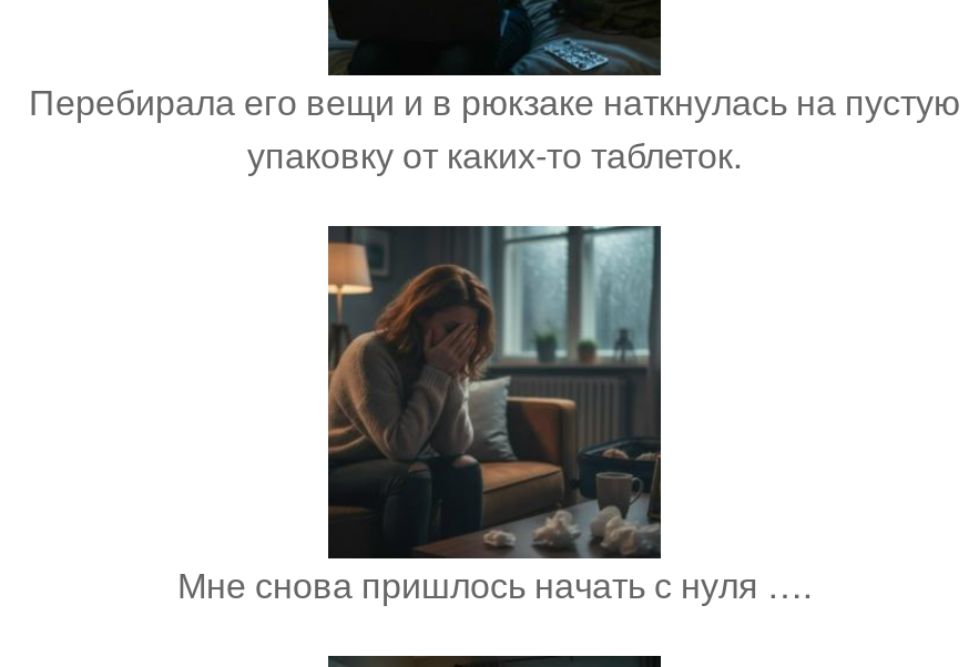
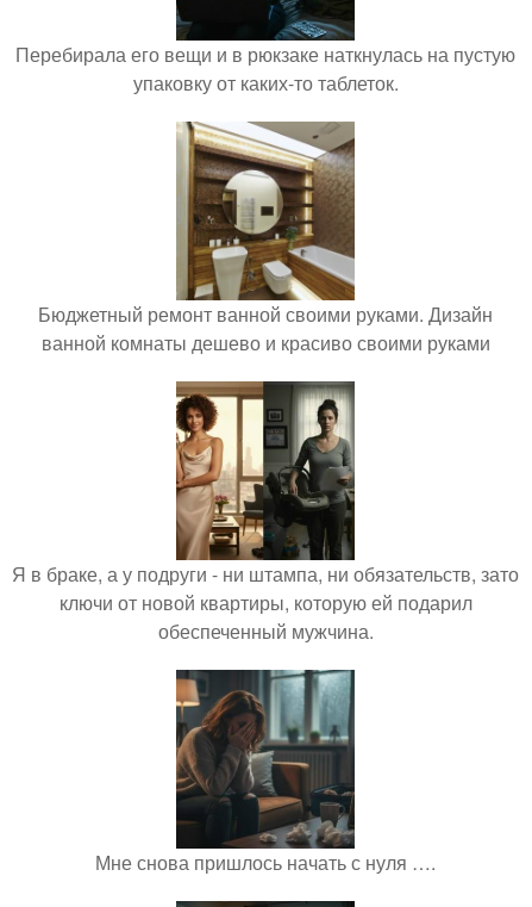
+ [image]
+ Я в браке, а у подруги - ни штампа, ни обязательств, зато
+ ключи от новой квартиры, которую ей подарил
+ обеспеченный мужчина.

+ [image]
+ Бюджетный ремонт ванной своими руками. Дизайн
+ ванной комнаты дешево и красиво своими руками
